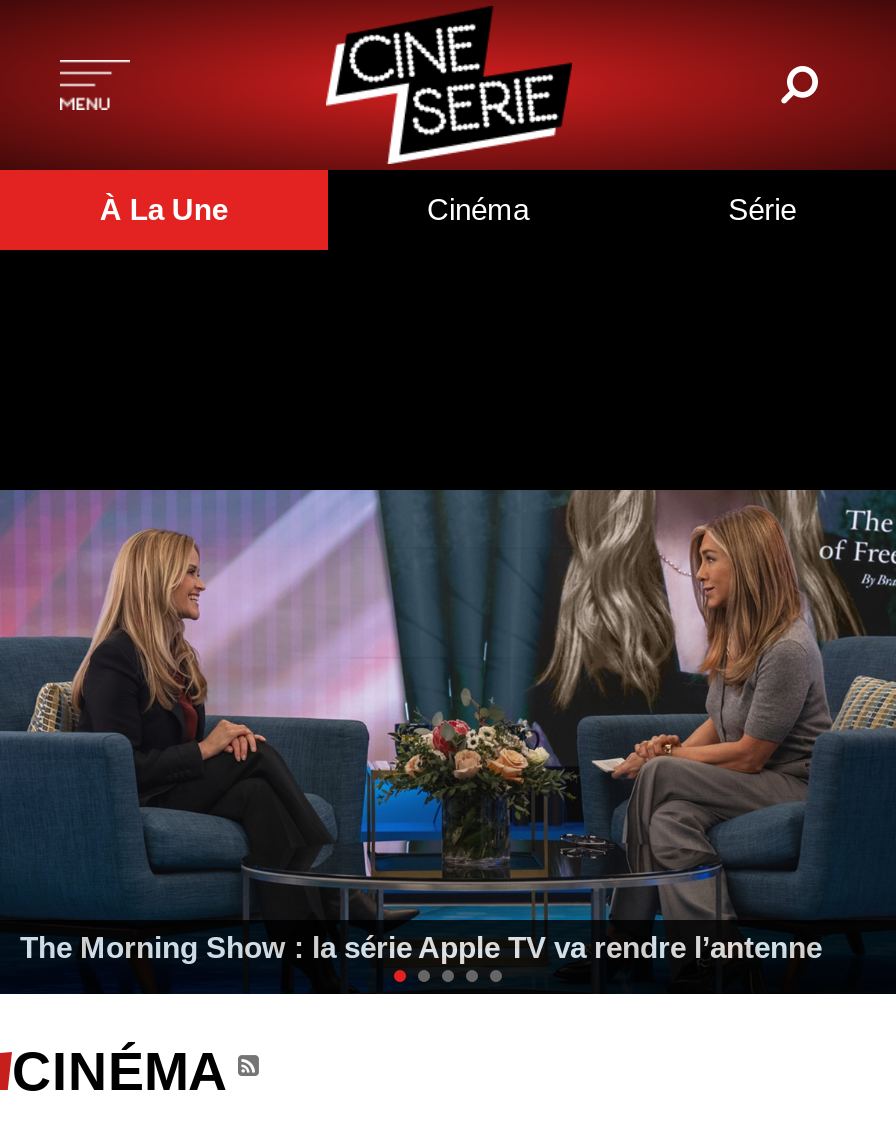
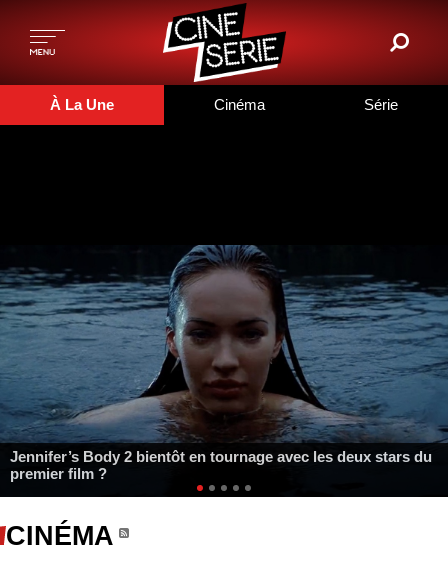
- [image]
- The Morning Show : la série Apple TV va rendre l’antenne
+ [image]
+ Jennifer’s Body 2 bientôt en tournage avec les deux stars du
+ premier film ?
